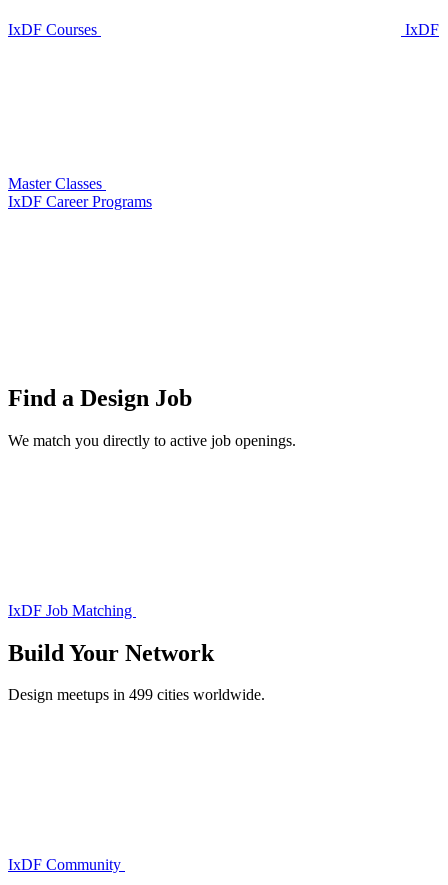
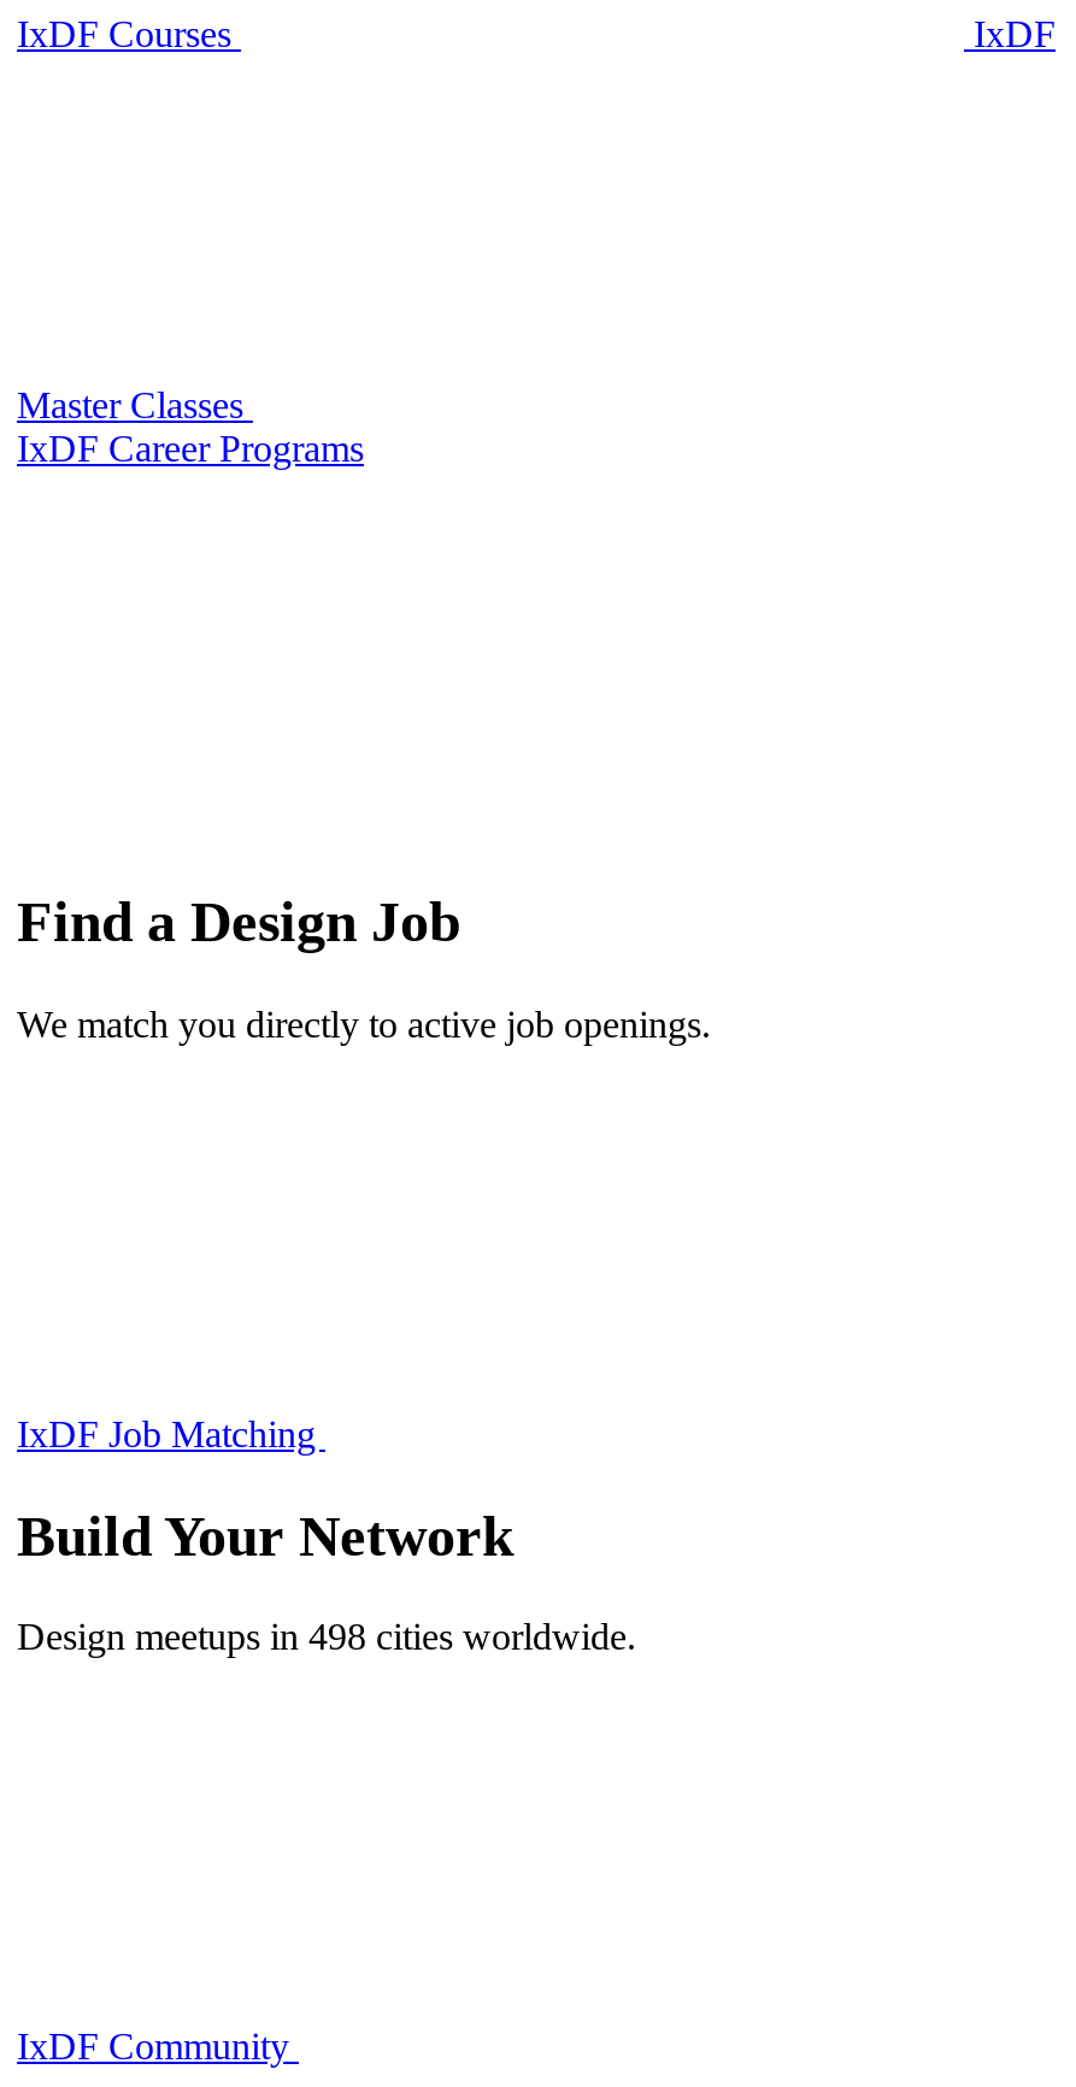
- Design meetups in 499 cities worldwide.
+ Design meetups in 498 cities worldwide.
